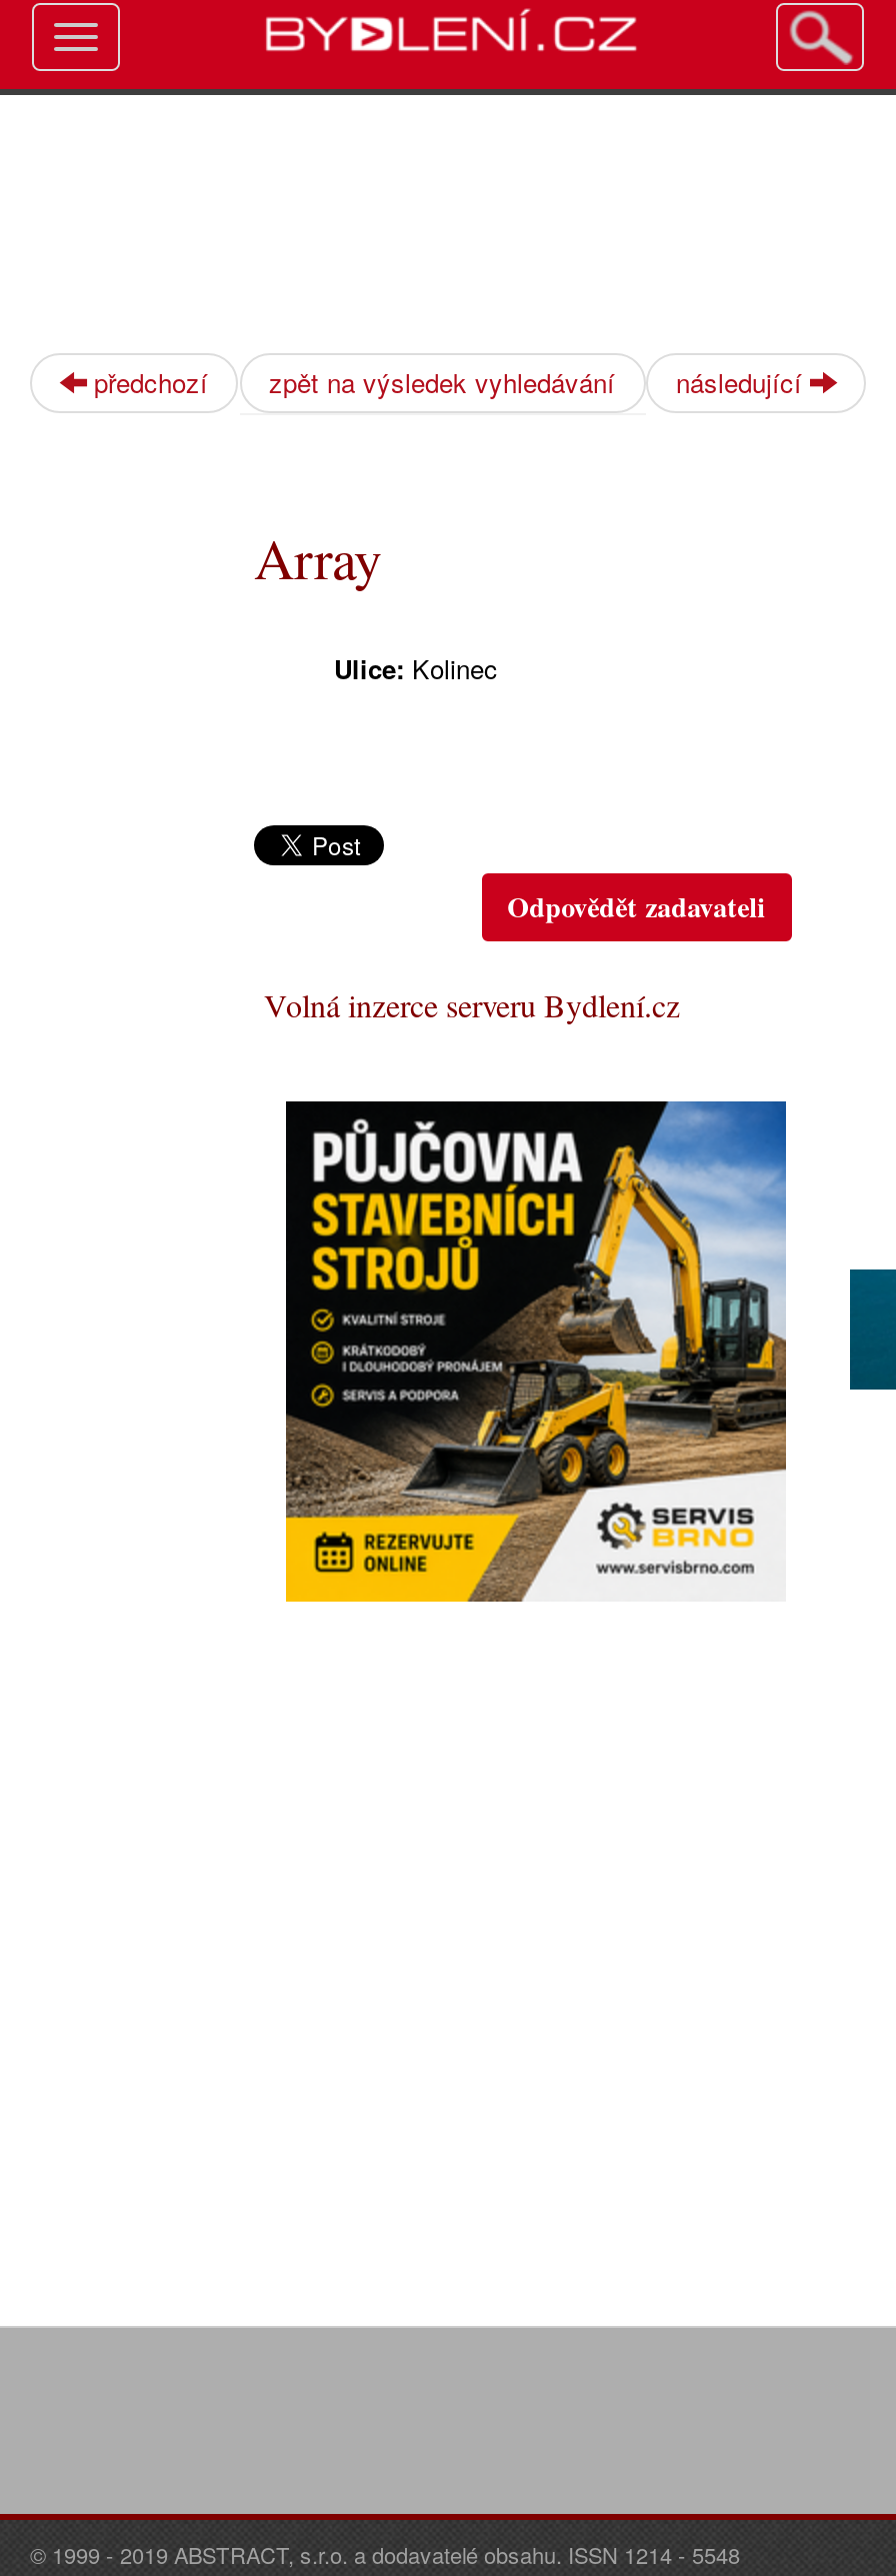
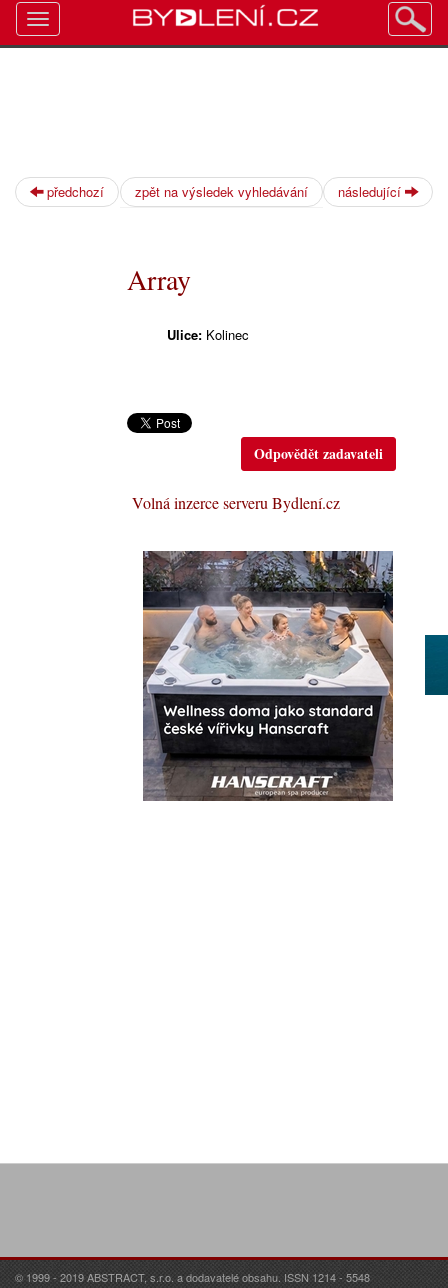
- [image]
+ [image]
